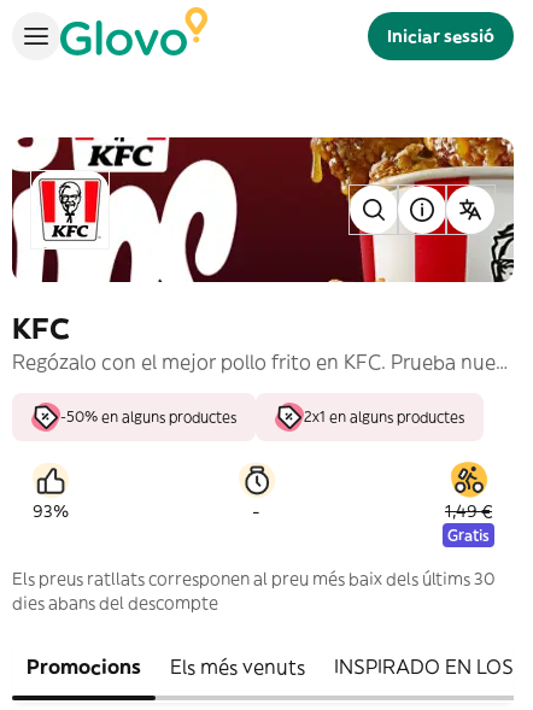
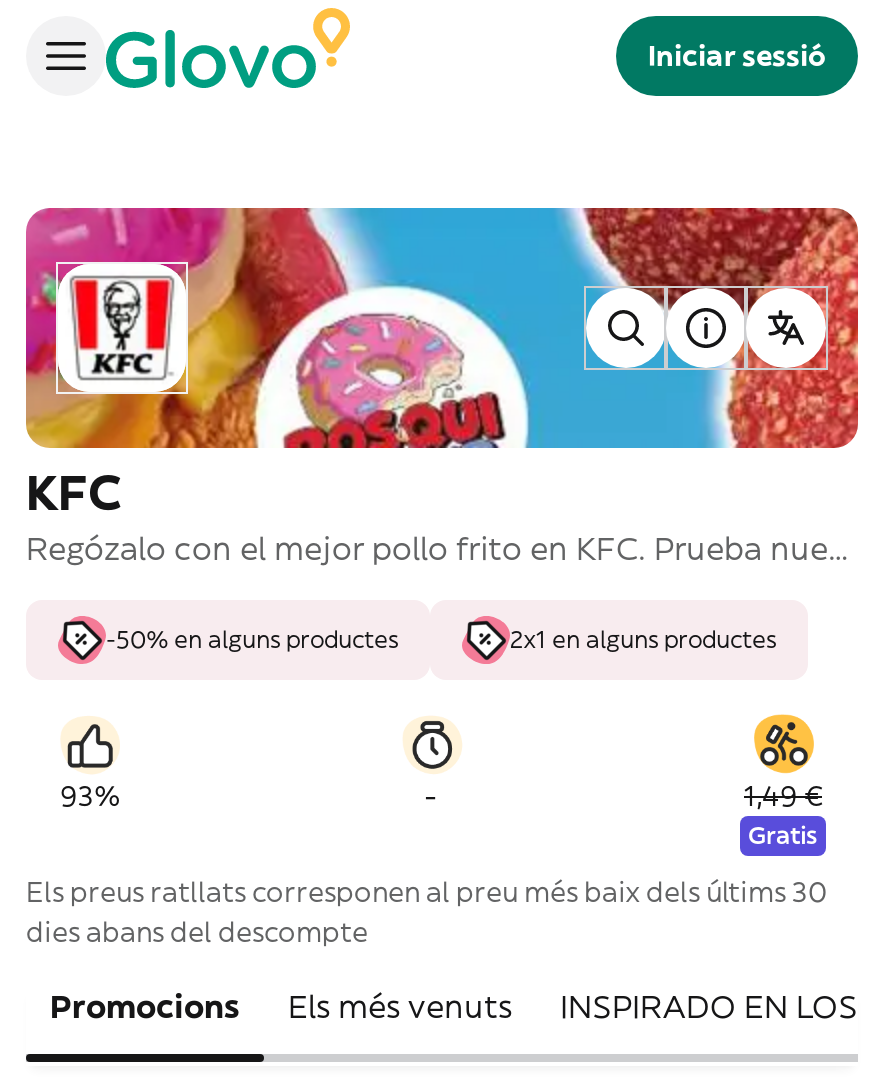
- [image]
+ [image]
